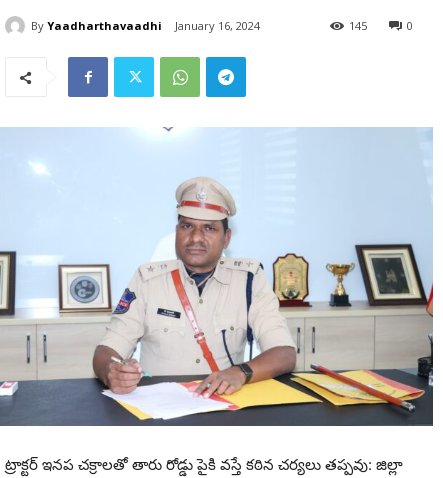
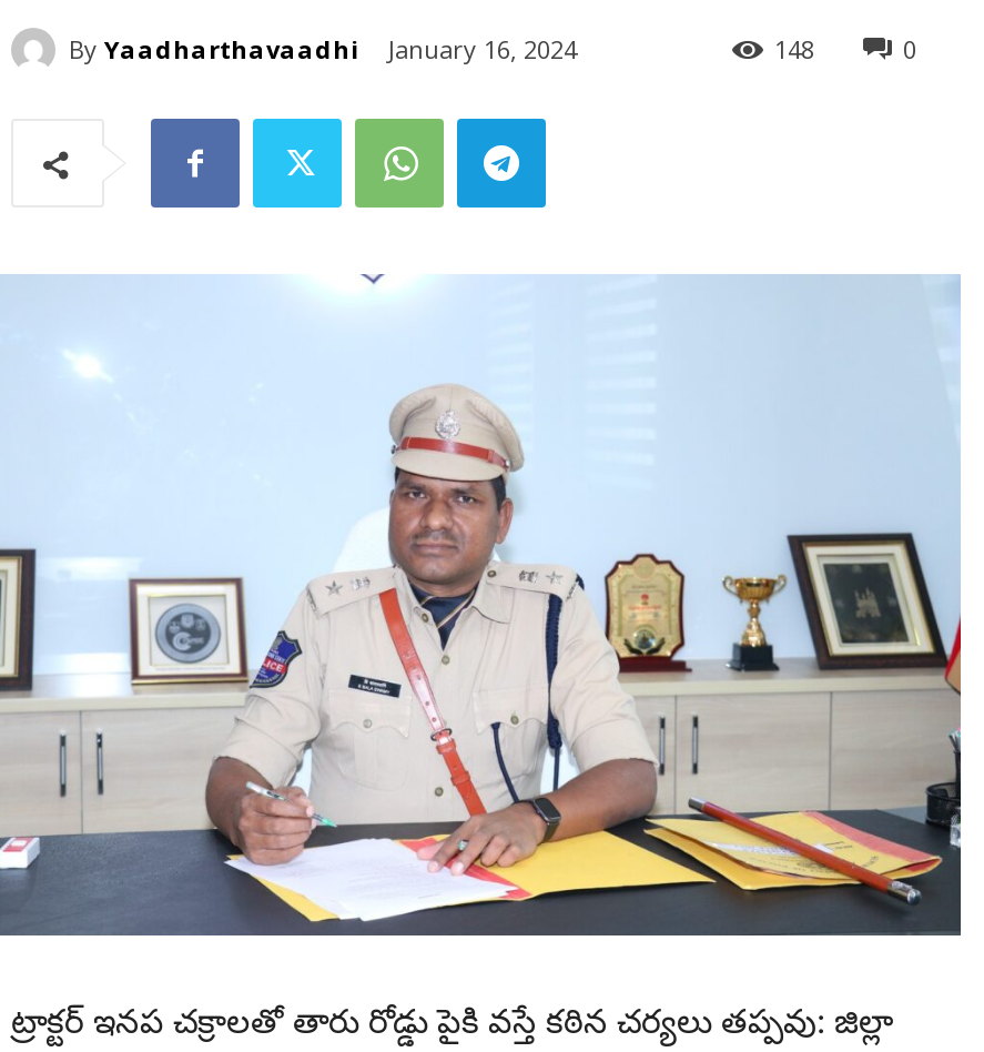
- 145
+ 148
